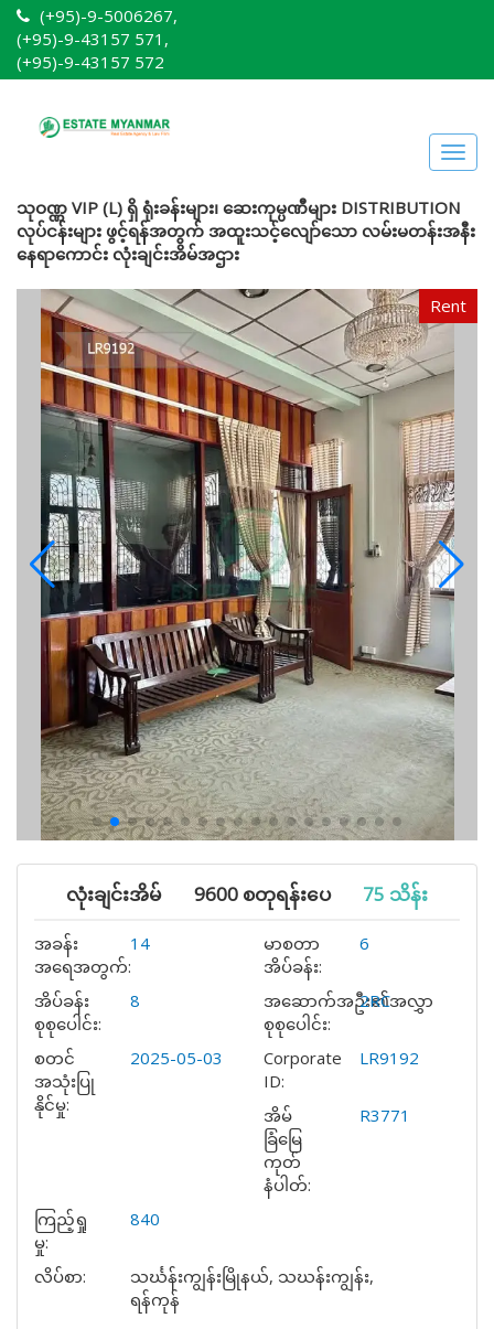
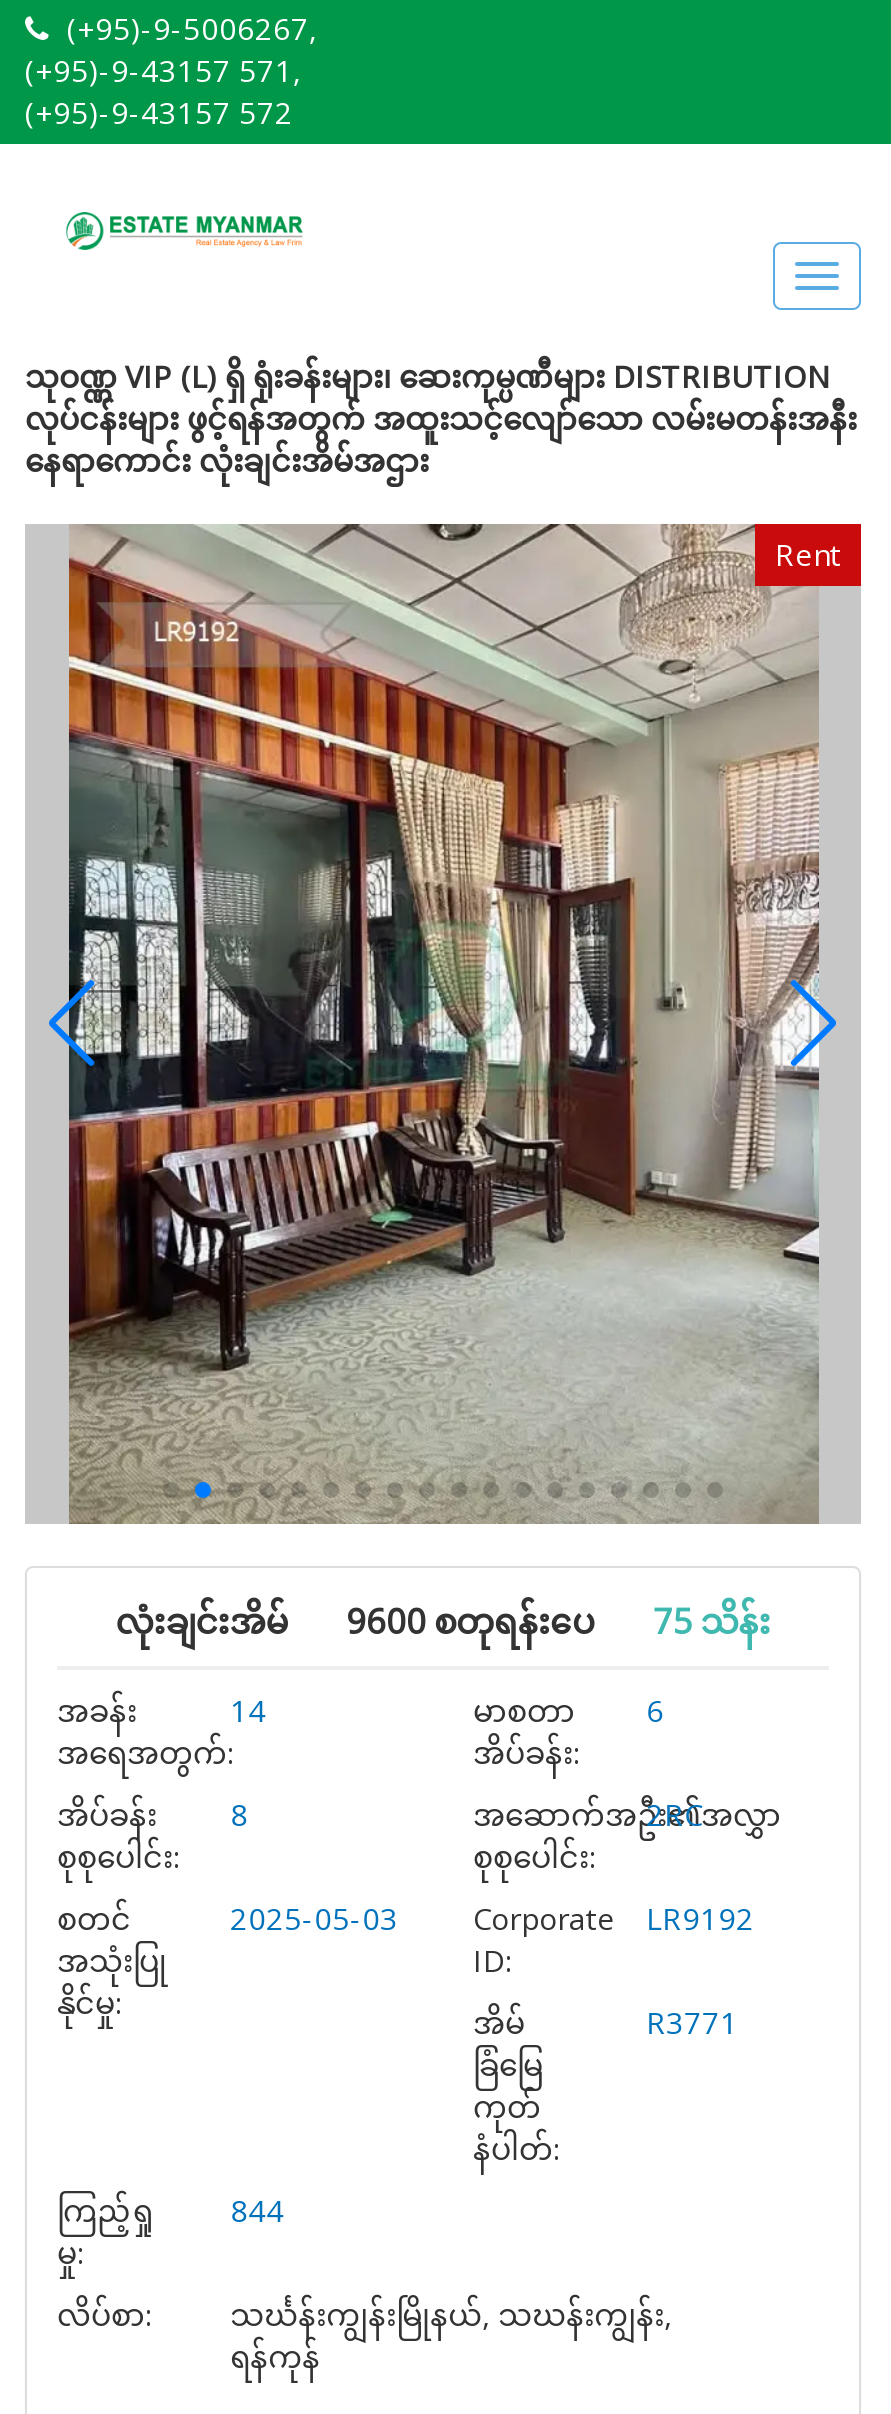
- 840
+ 844
